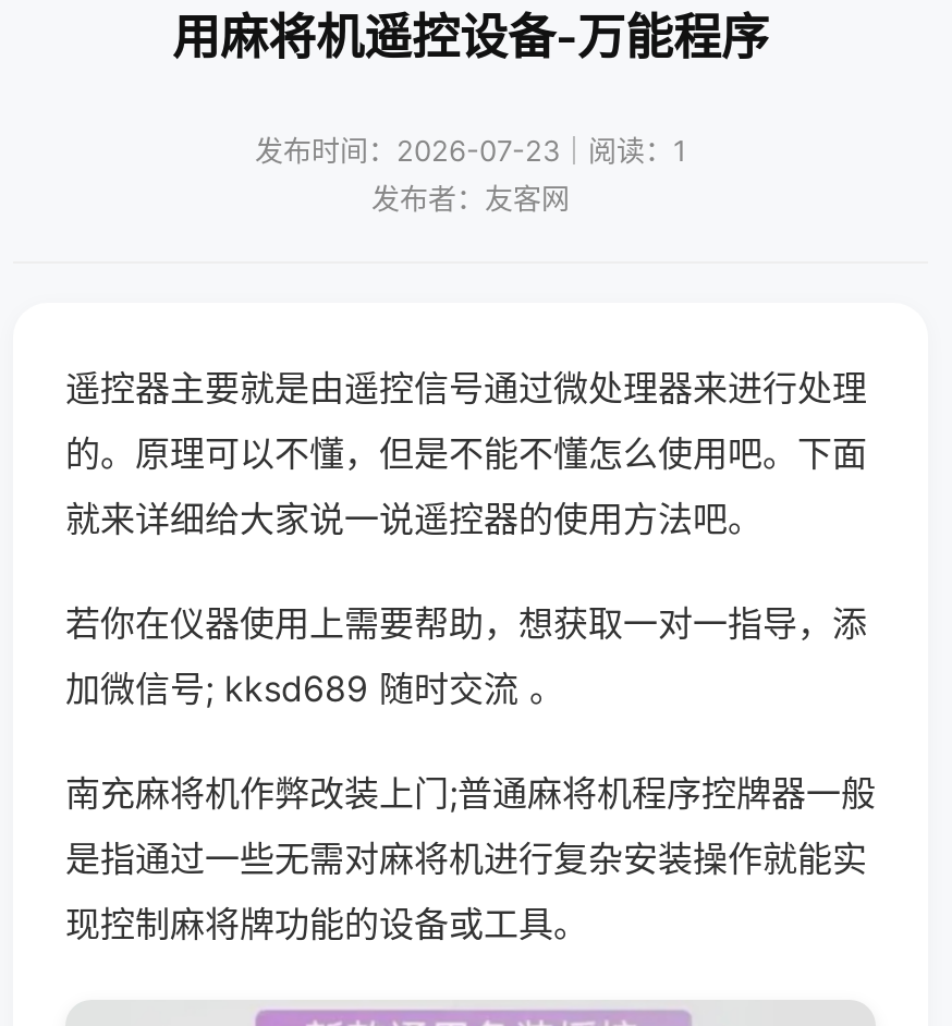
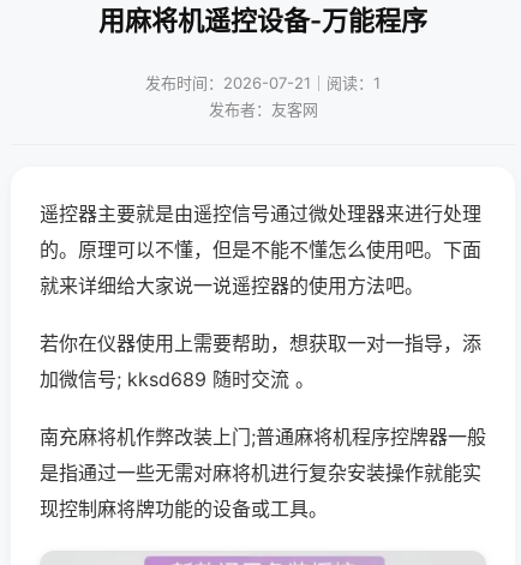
- 发布时间：2026-07-23｜阅读：1
+ 发布时间：2026-07-21｜阅读：1
